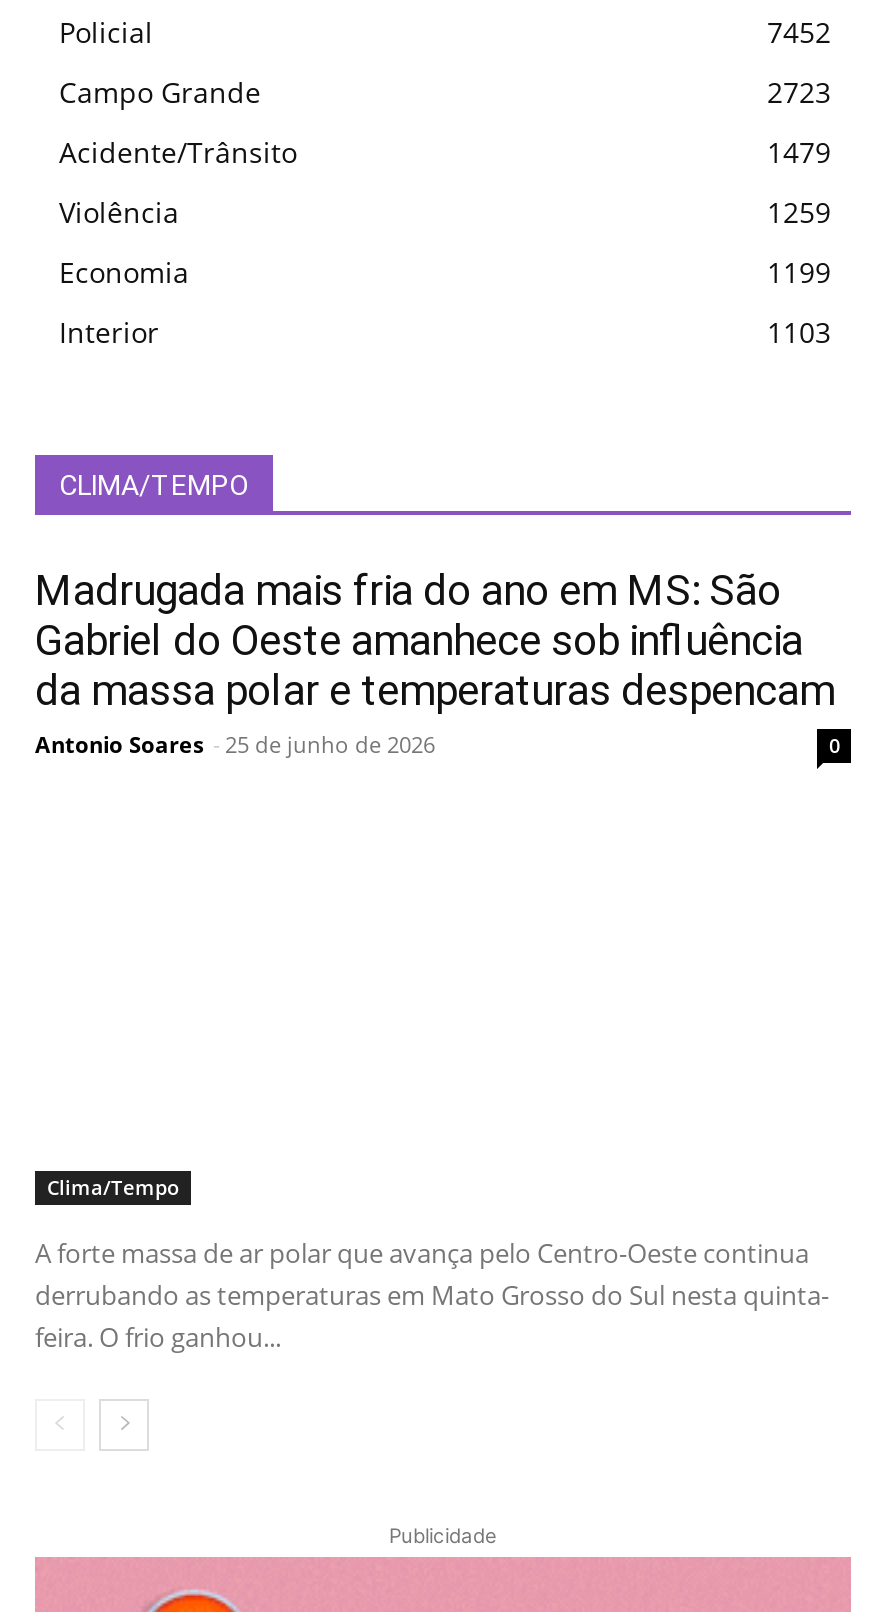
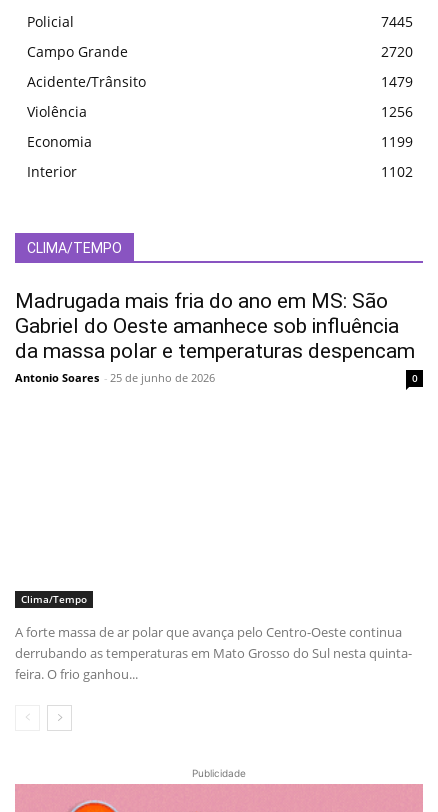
- 7452
+ 7445

- 2723
+ 2720

- 1259
+ 1256

- 1103
+ 1102
